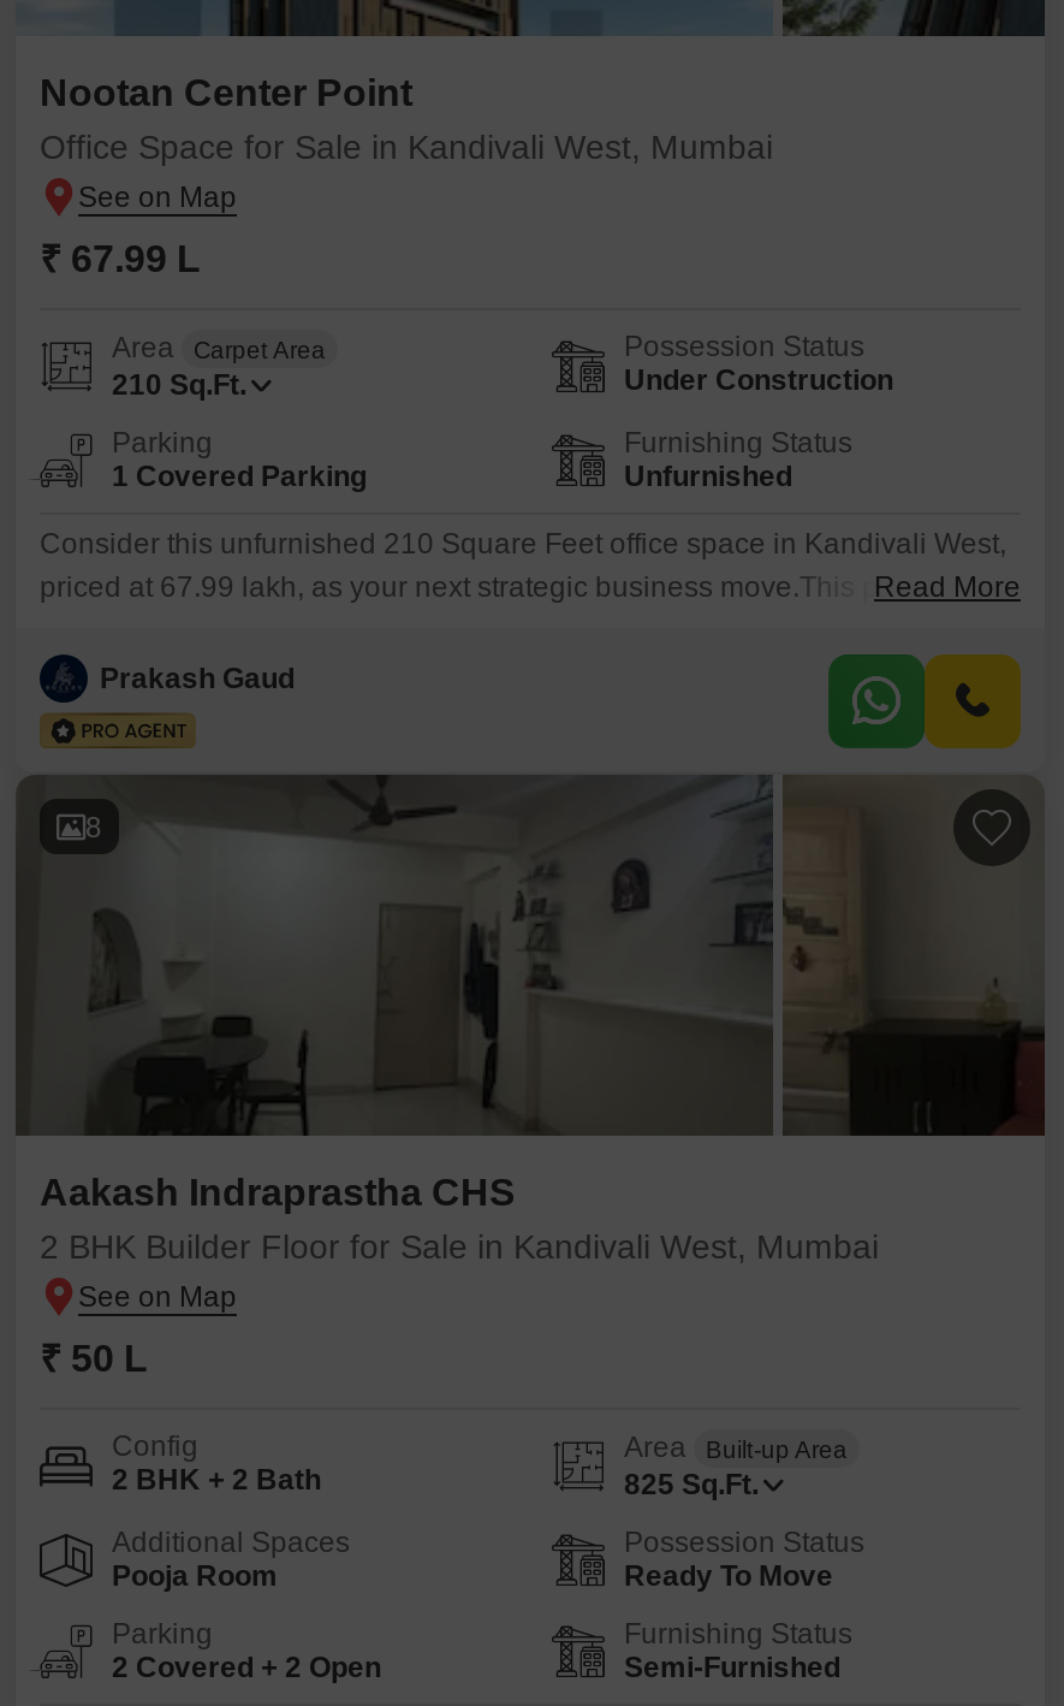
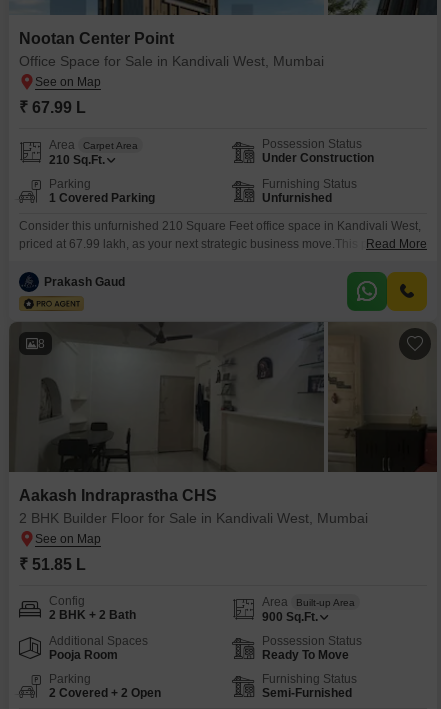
- ₹ 50 L
+ ₹ 51.85 L

- 825 Sq.Ft.
+ 900 Sq.Ft.
